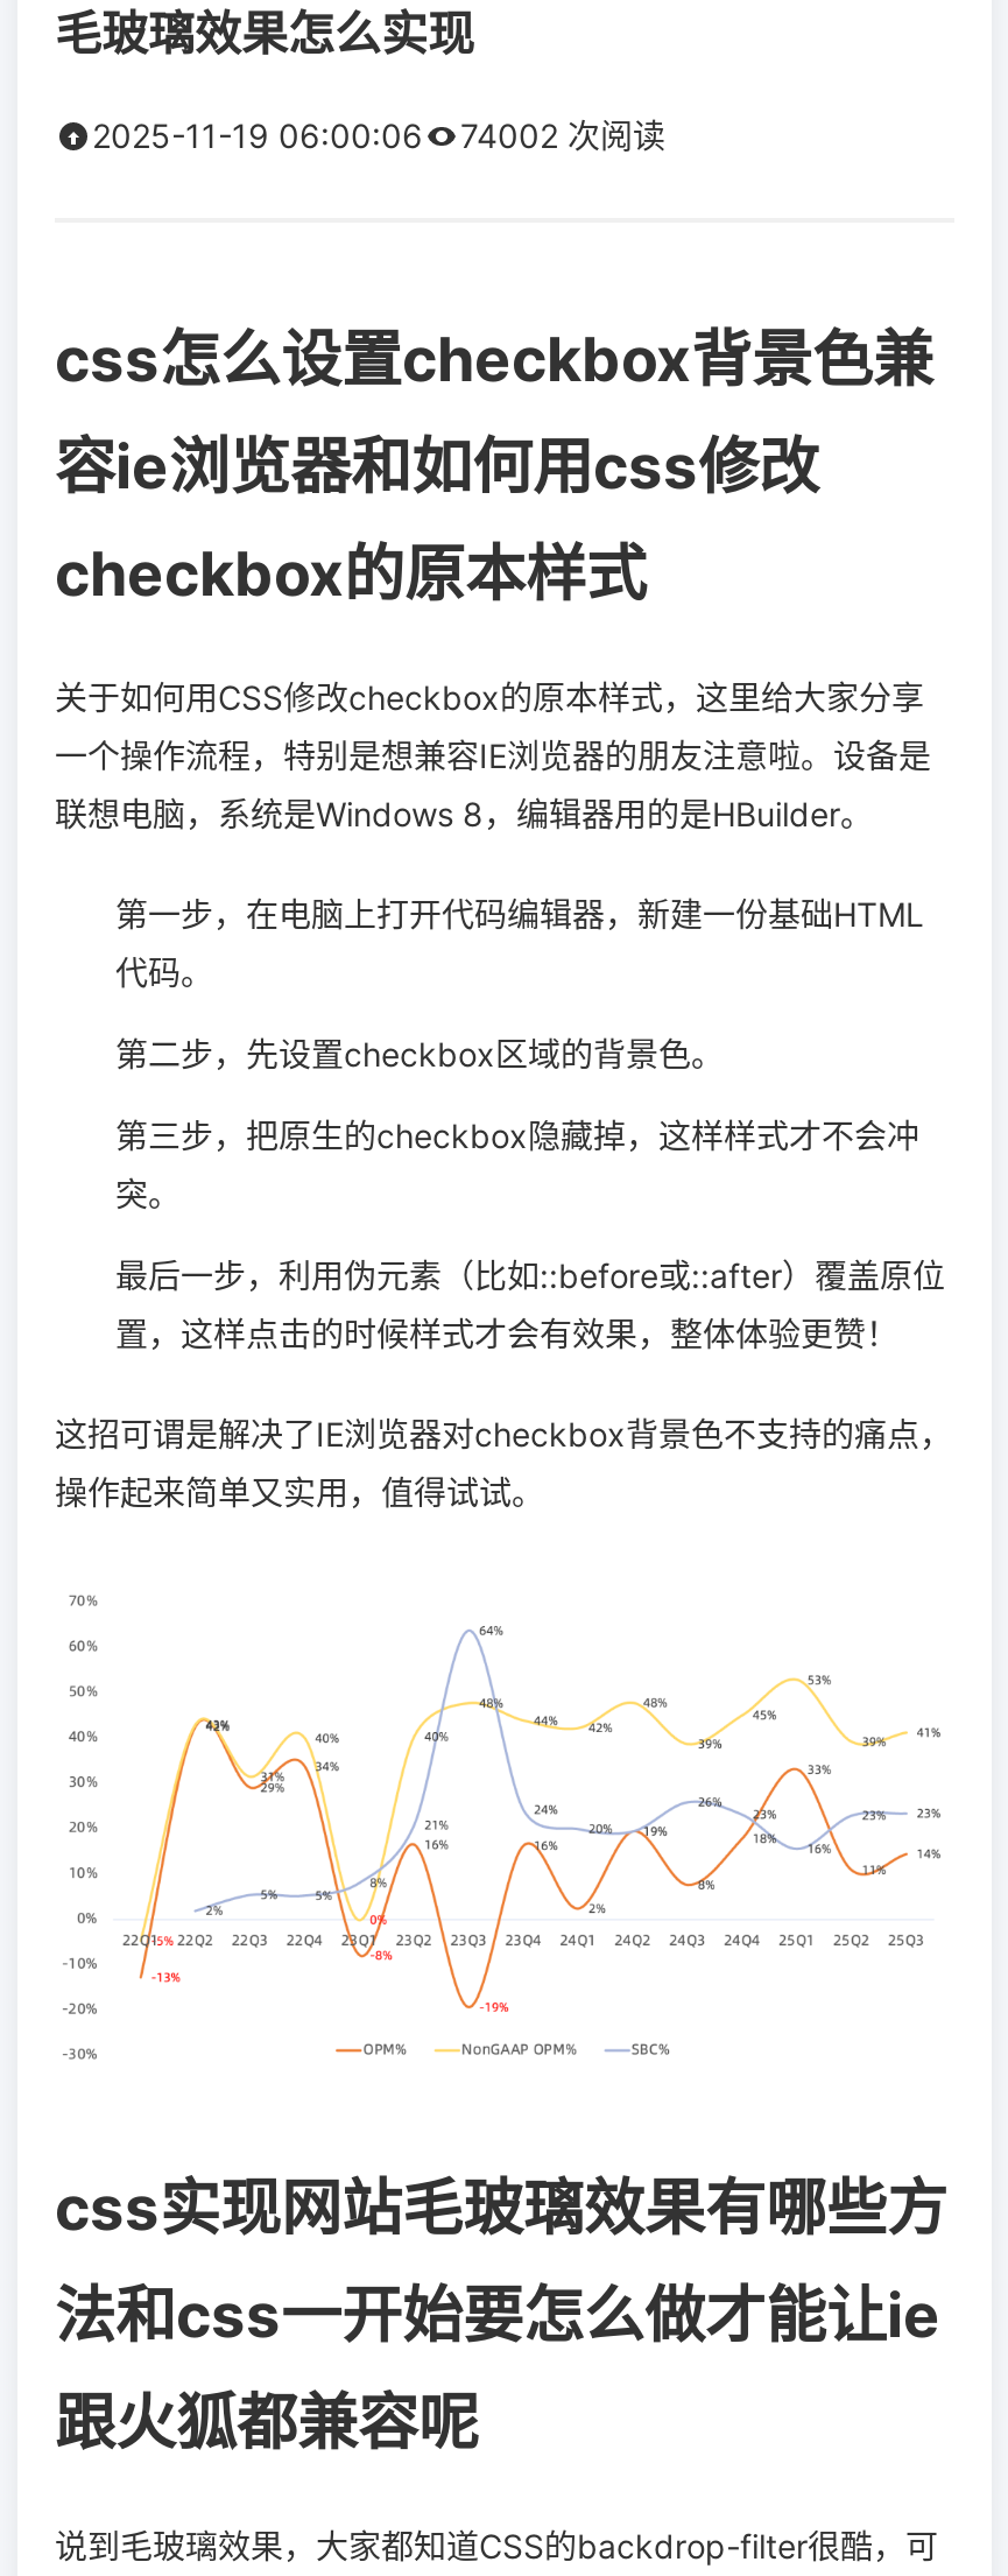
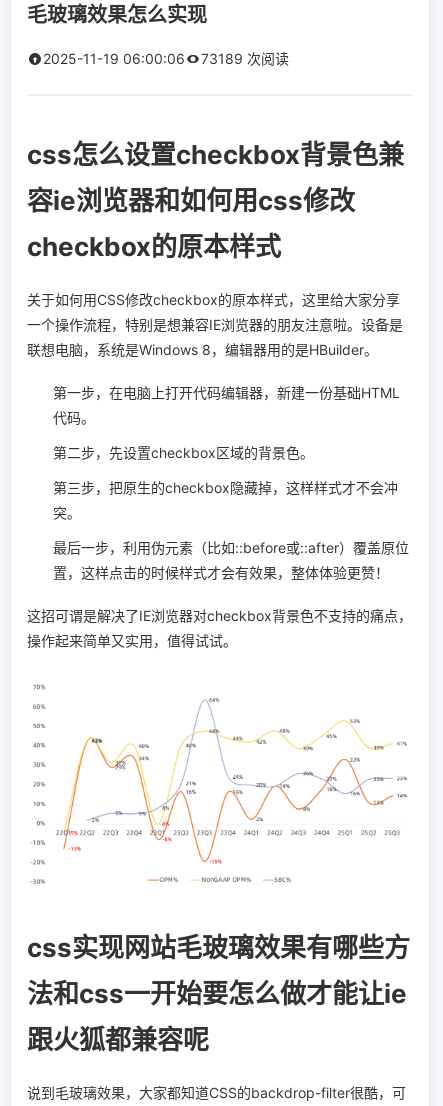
- 2025-11-19 06:00:06 74002 次阅读
+ 2025-11-19 06:00:06 73189 次阅读
